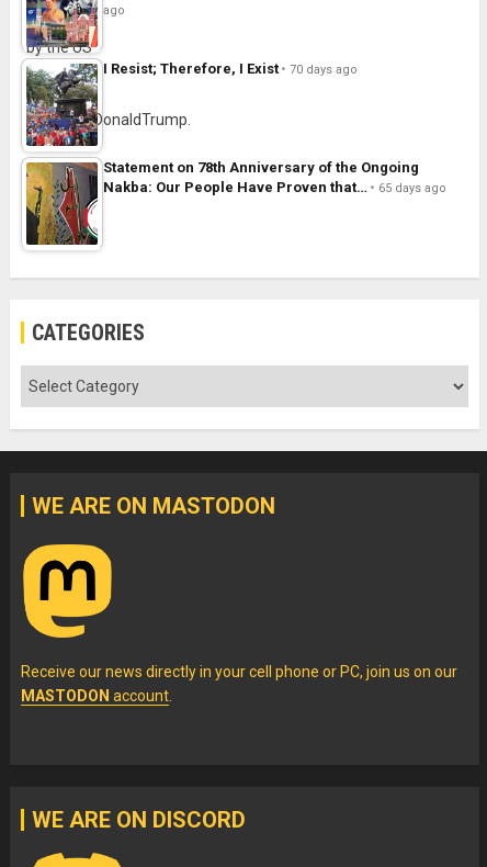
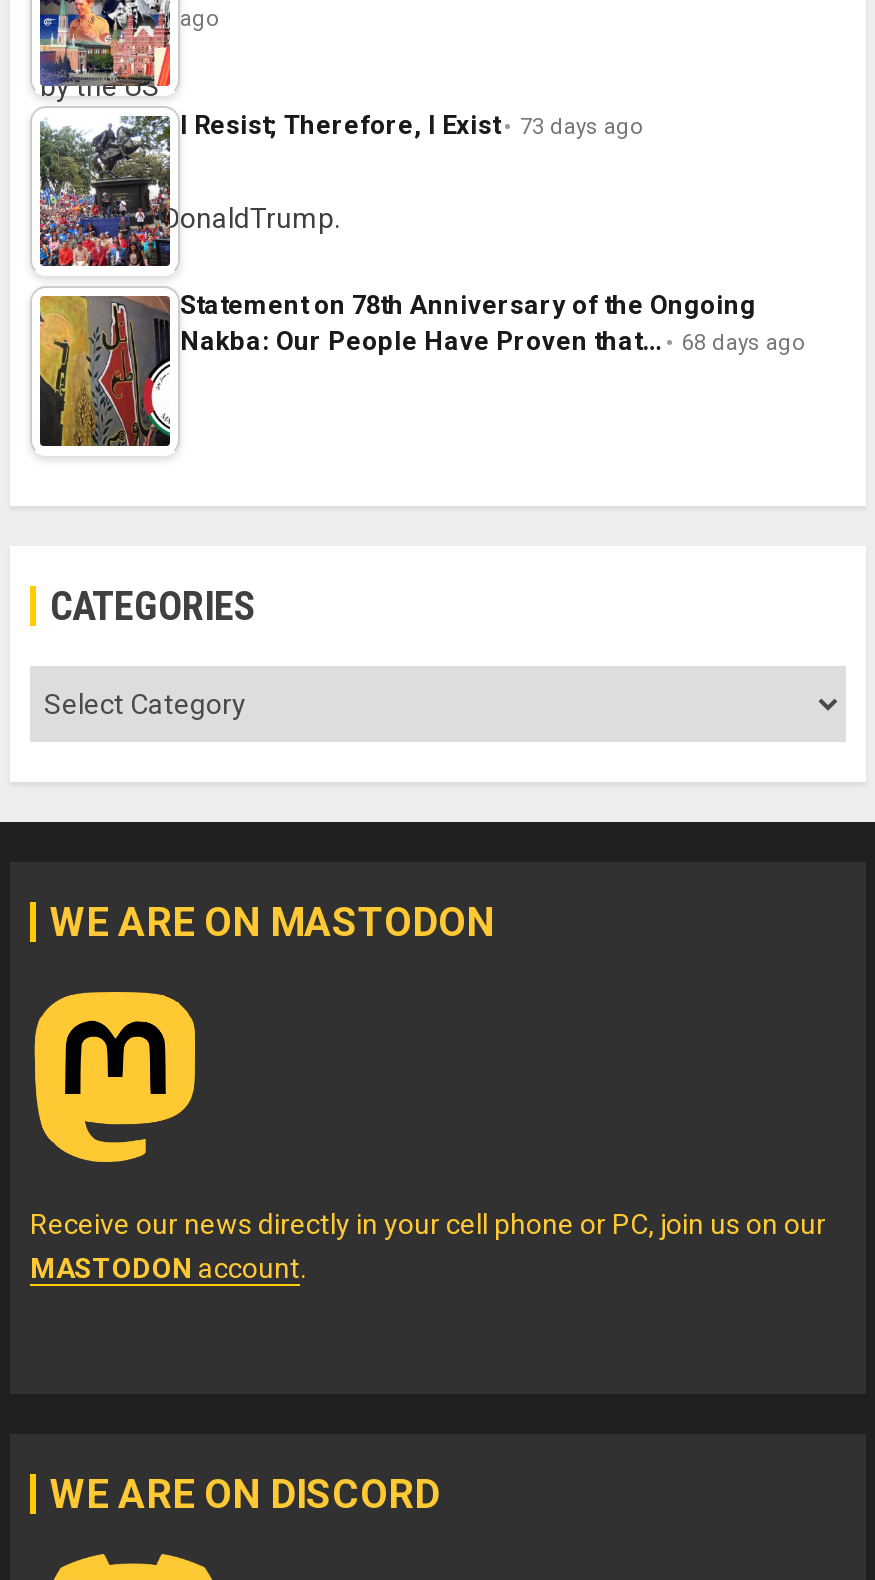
- I Resist; Therefore, I Exist 70 days ago
+ I Resist; Therefore, I Exist 73 days ago

- Nakba: Our People Have Proven that… 65 days ago
+ Nakba: Our People Have Proven that… 68 days ago
